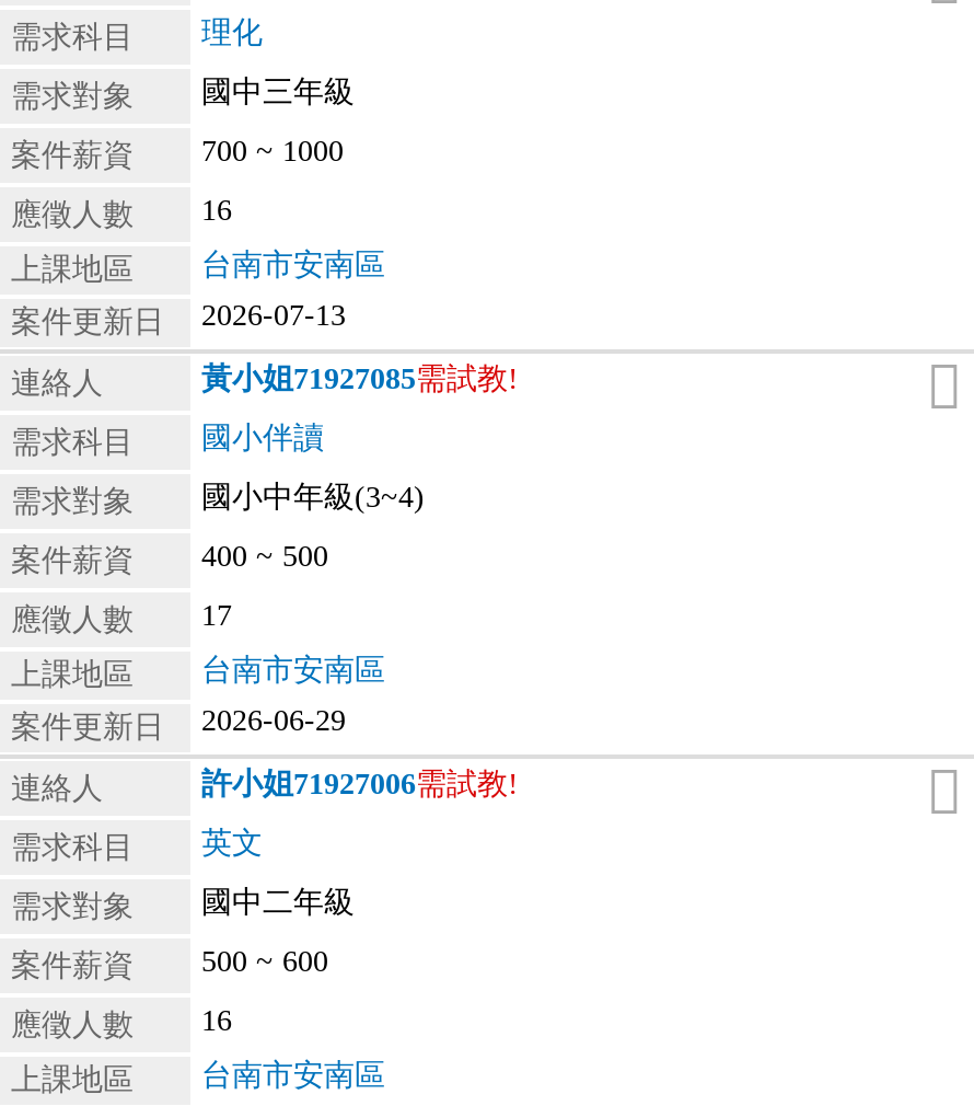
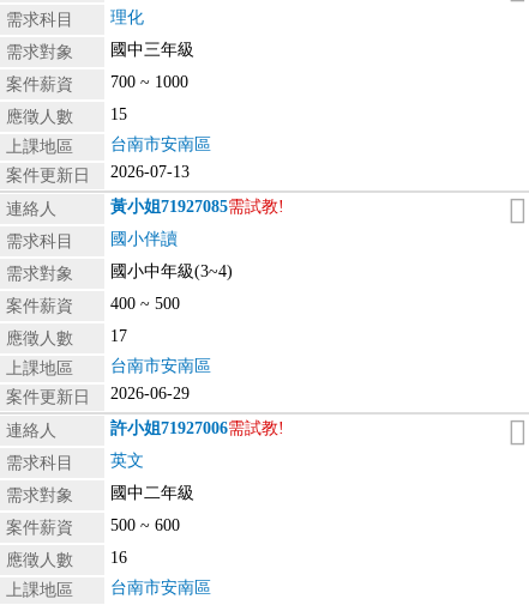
- 16
+ 15
